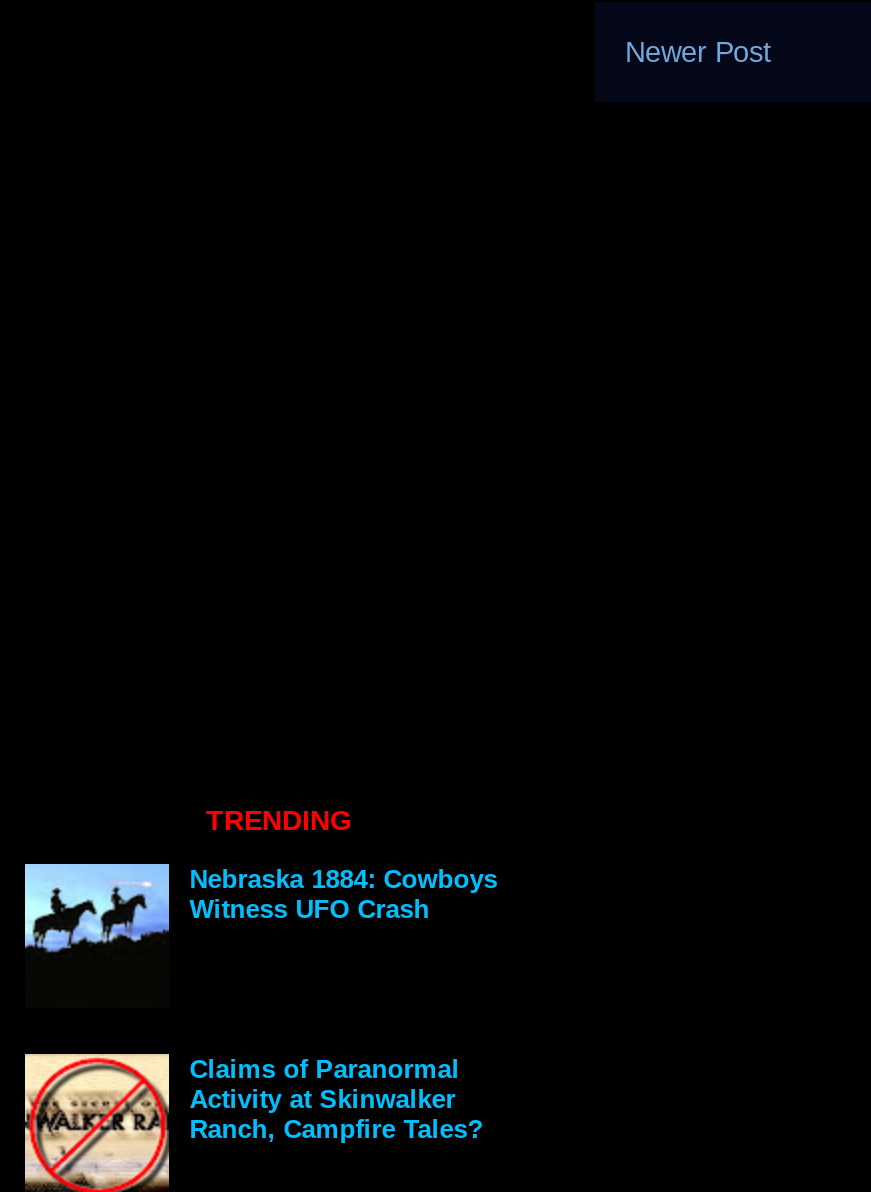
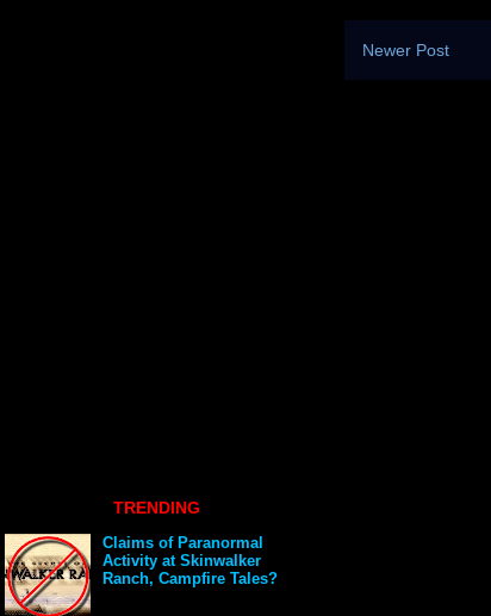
- [image]
- Nebraska 1884: Cowboys
- Witness UFO Crash
